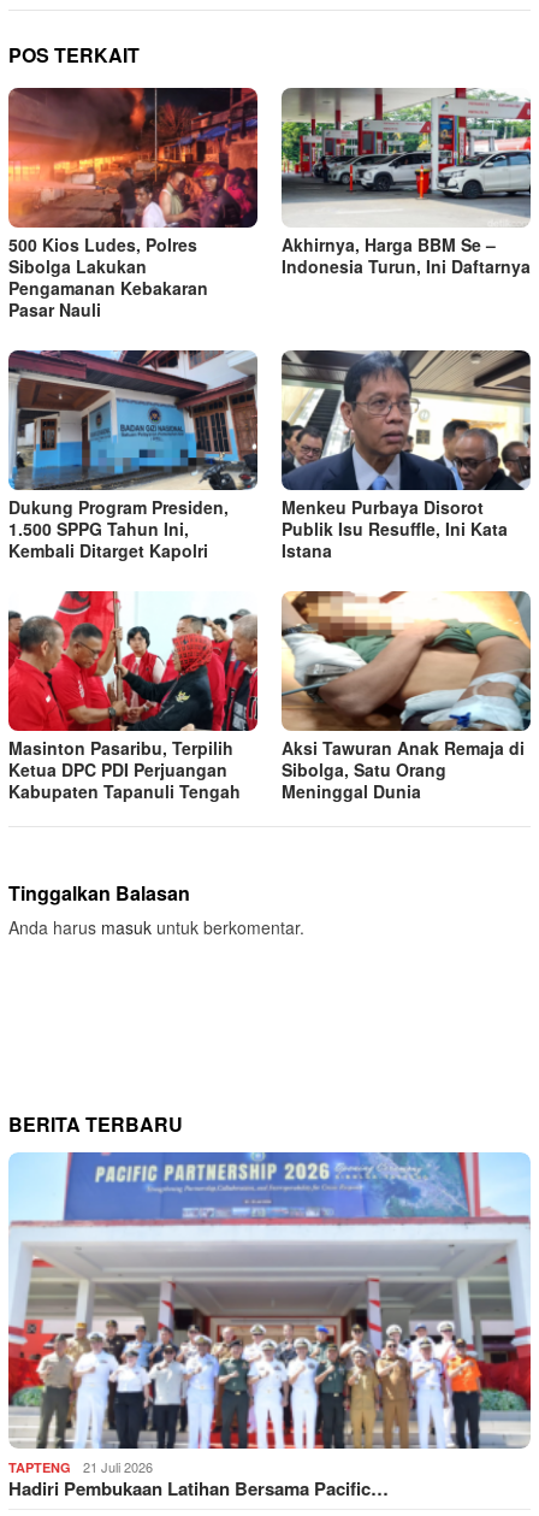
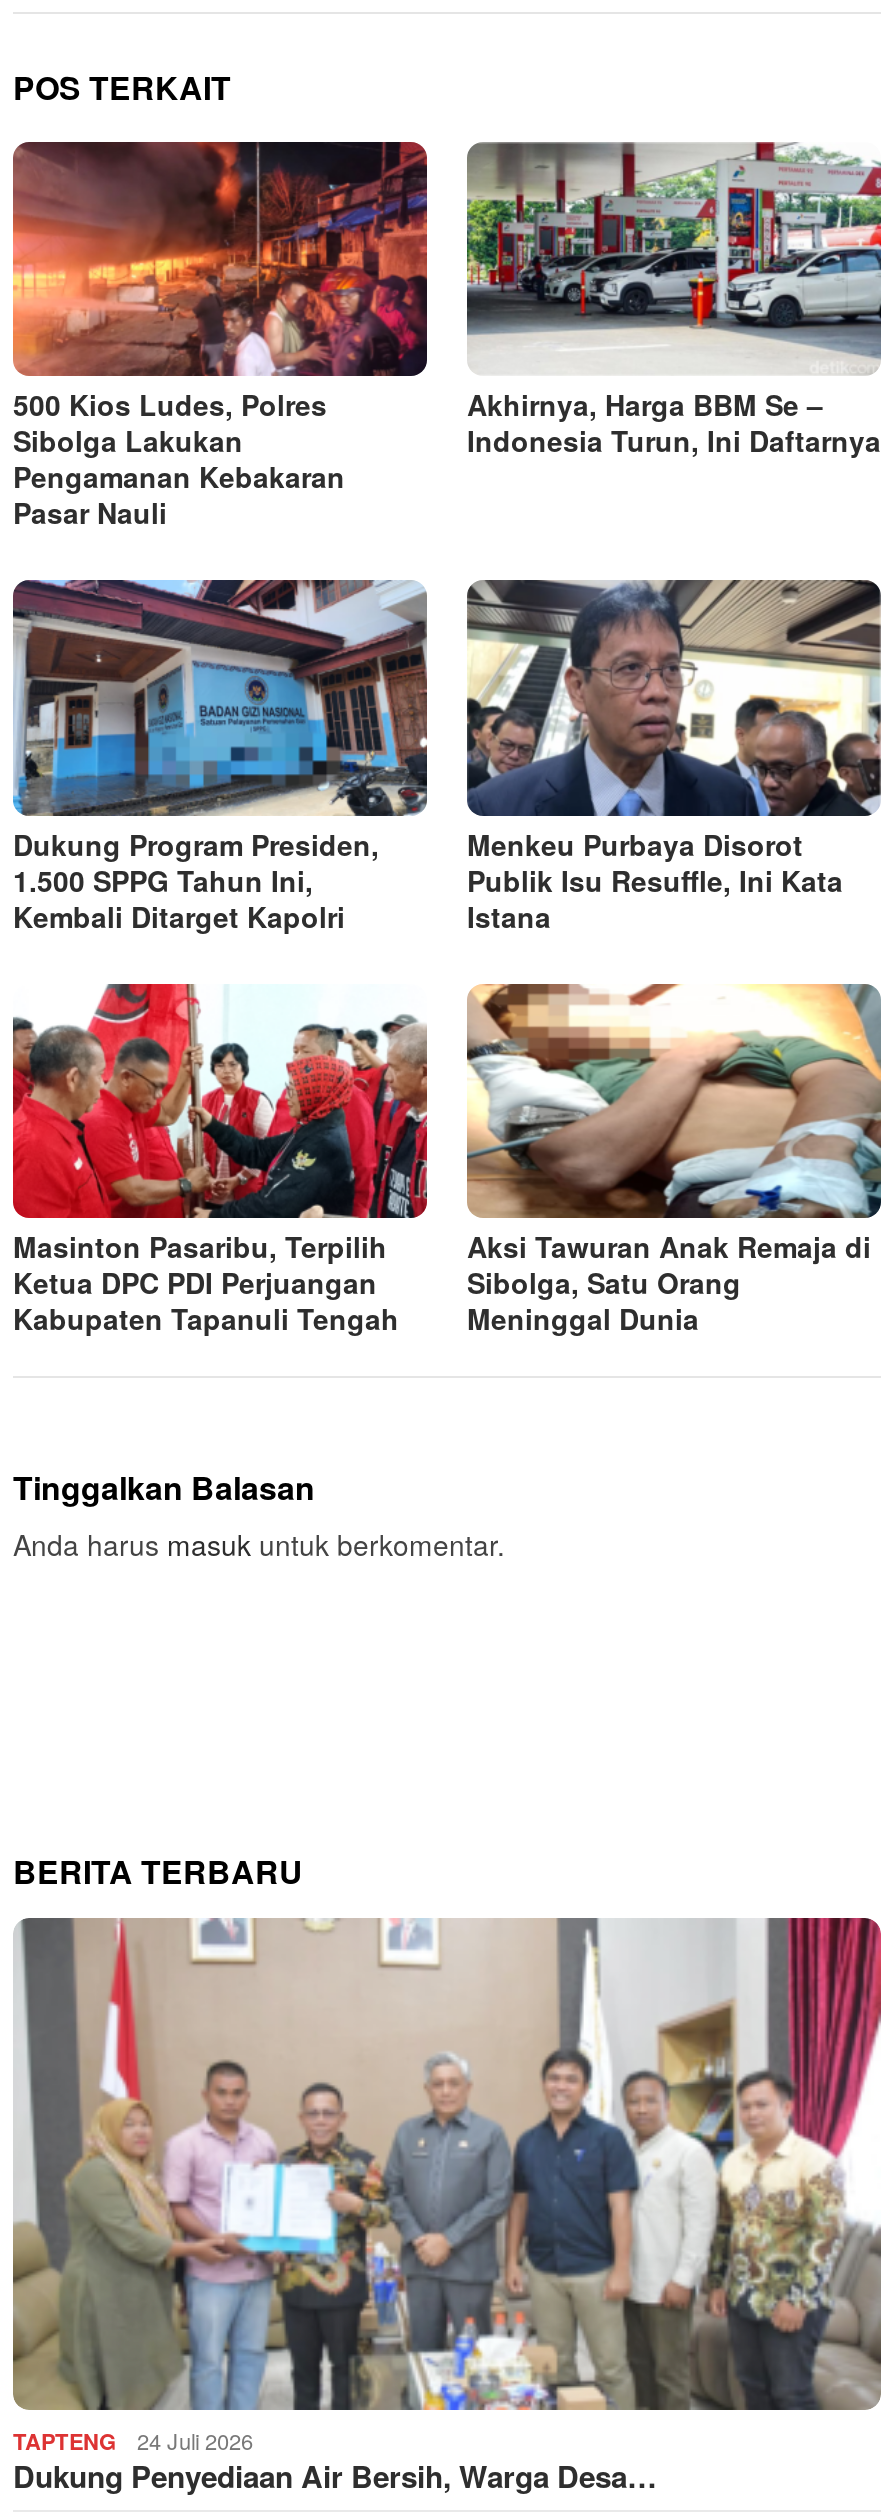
- [image]
- 21 Juli 2026
- Hadiri Pembukaan Latihan Bersama Pacific…
+ [image]
+ 24 Juli 2026
+ Dukung Penyediaan Air Bersih, Warga Desa…
